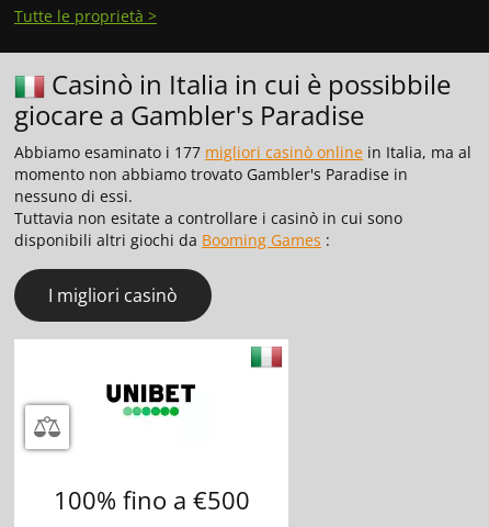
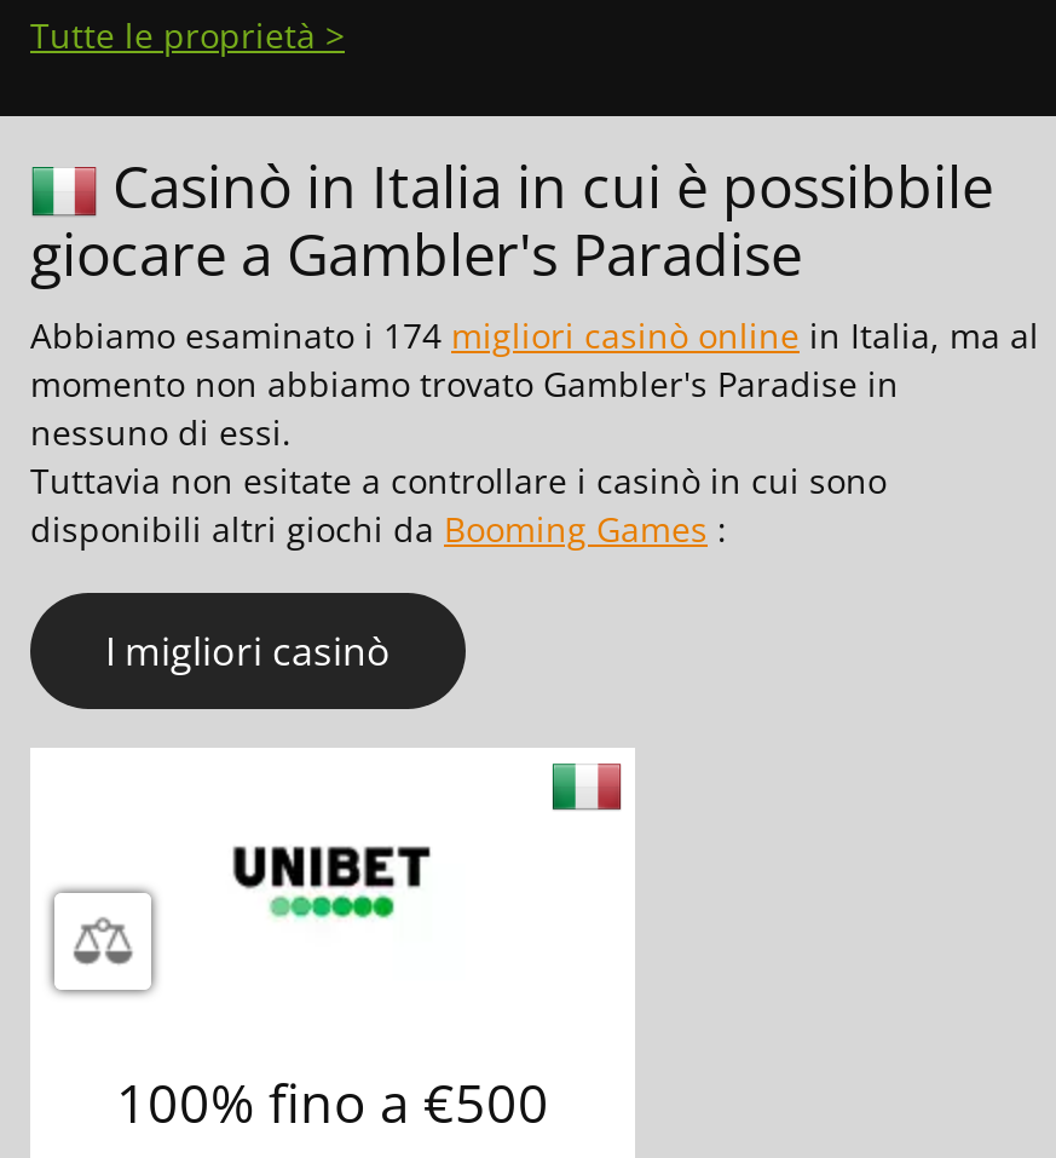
- Abbiamo esaminato i 177 migliori casinò online in Italia, ma al
+ Abbiamo esaminato i 174 migliori casinò online in Italia, ma al
